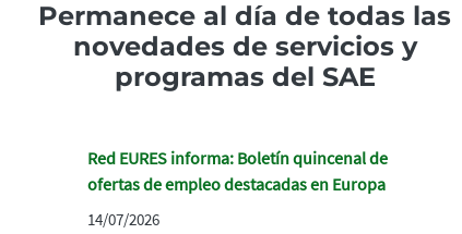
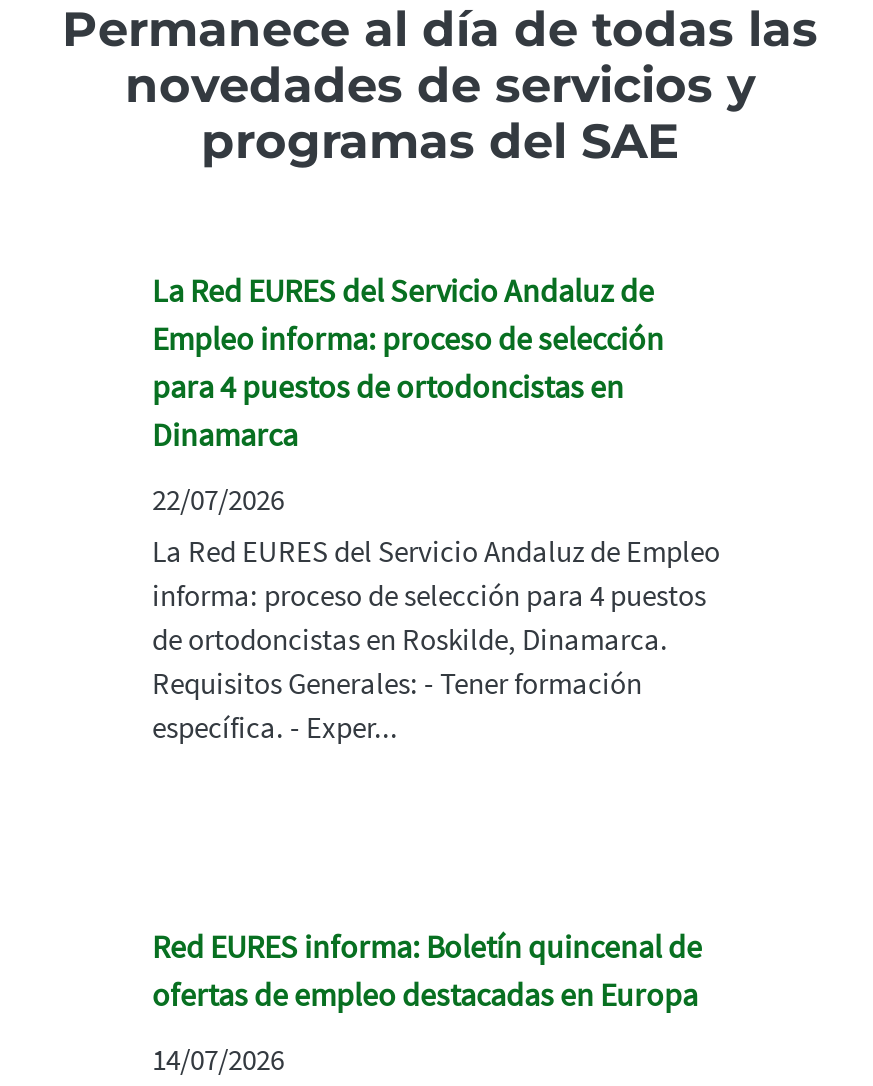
+ La Red EURES del Servicio Andaluz de
+ Empleo informa: proceso de selección
+ para 4 puestos de ortodoncistas en
+ Dinamarca
+ 22/07/2026
+ La Red EURES del Servicio Andaluz de Empleo
+ informa: proceso de selección para 4 puestos
+ de ortodoncistas en Roskilde, Dinamarca.
+ Requisitos Generales: - Tener formación
+ específica. - Exper...
